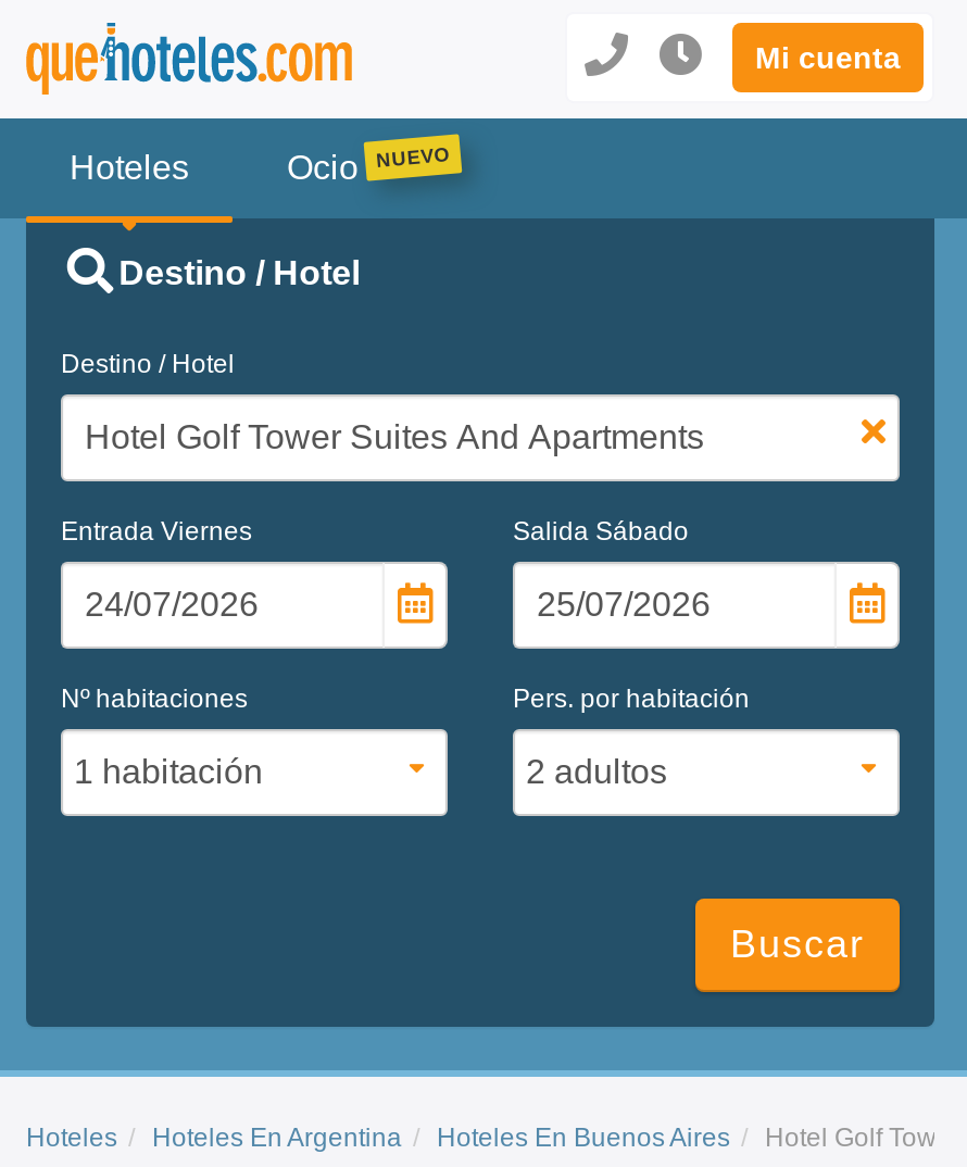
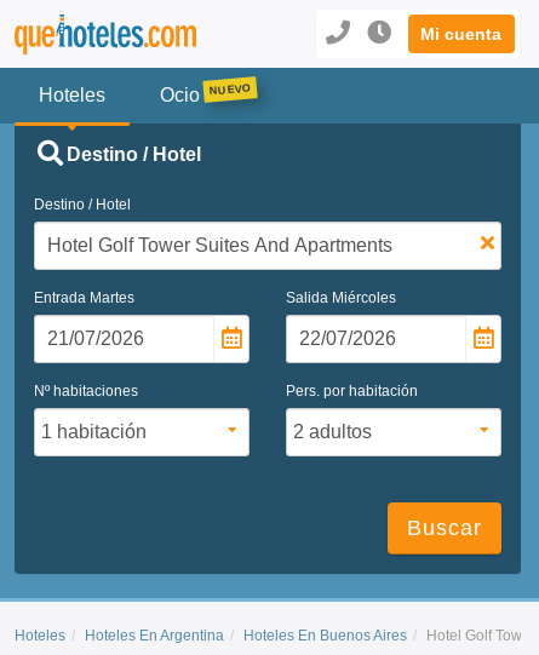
- Entrada Viernes
+ Entrada Martes

- Salida Sábado
+ Salida Miércoles
